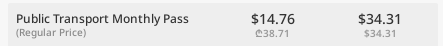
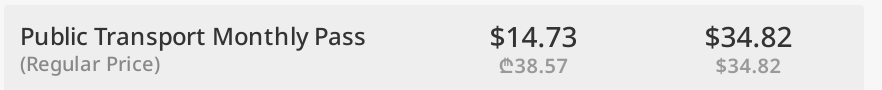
- $14.76
+ $14.73

- $34.31
+ $34.82

- ₾38.71
+ ₾38.57

- $34.31
+ $34.82
